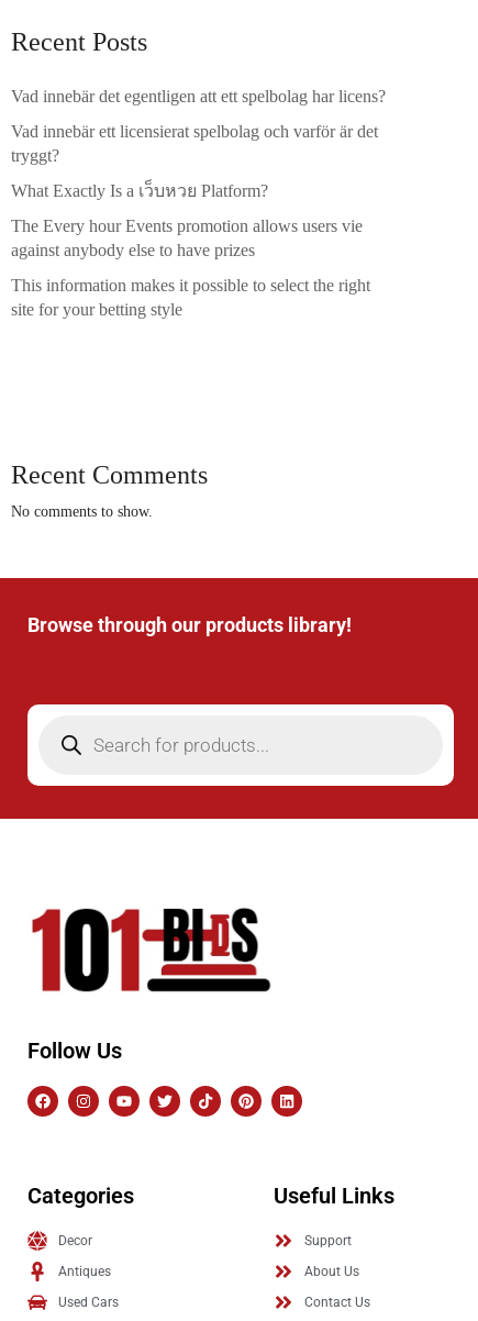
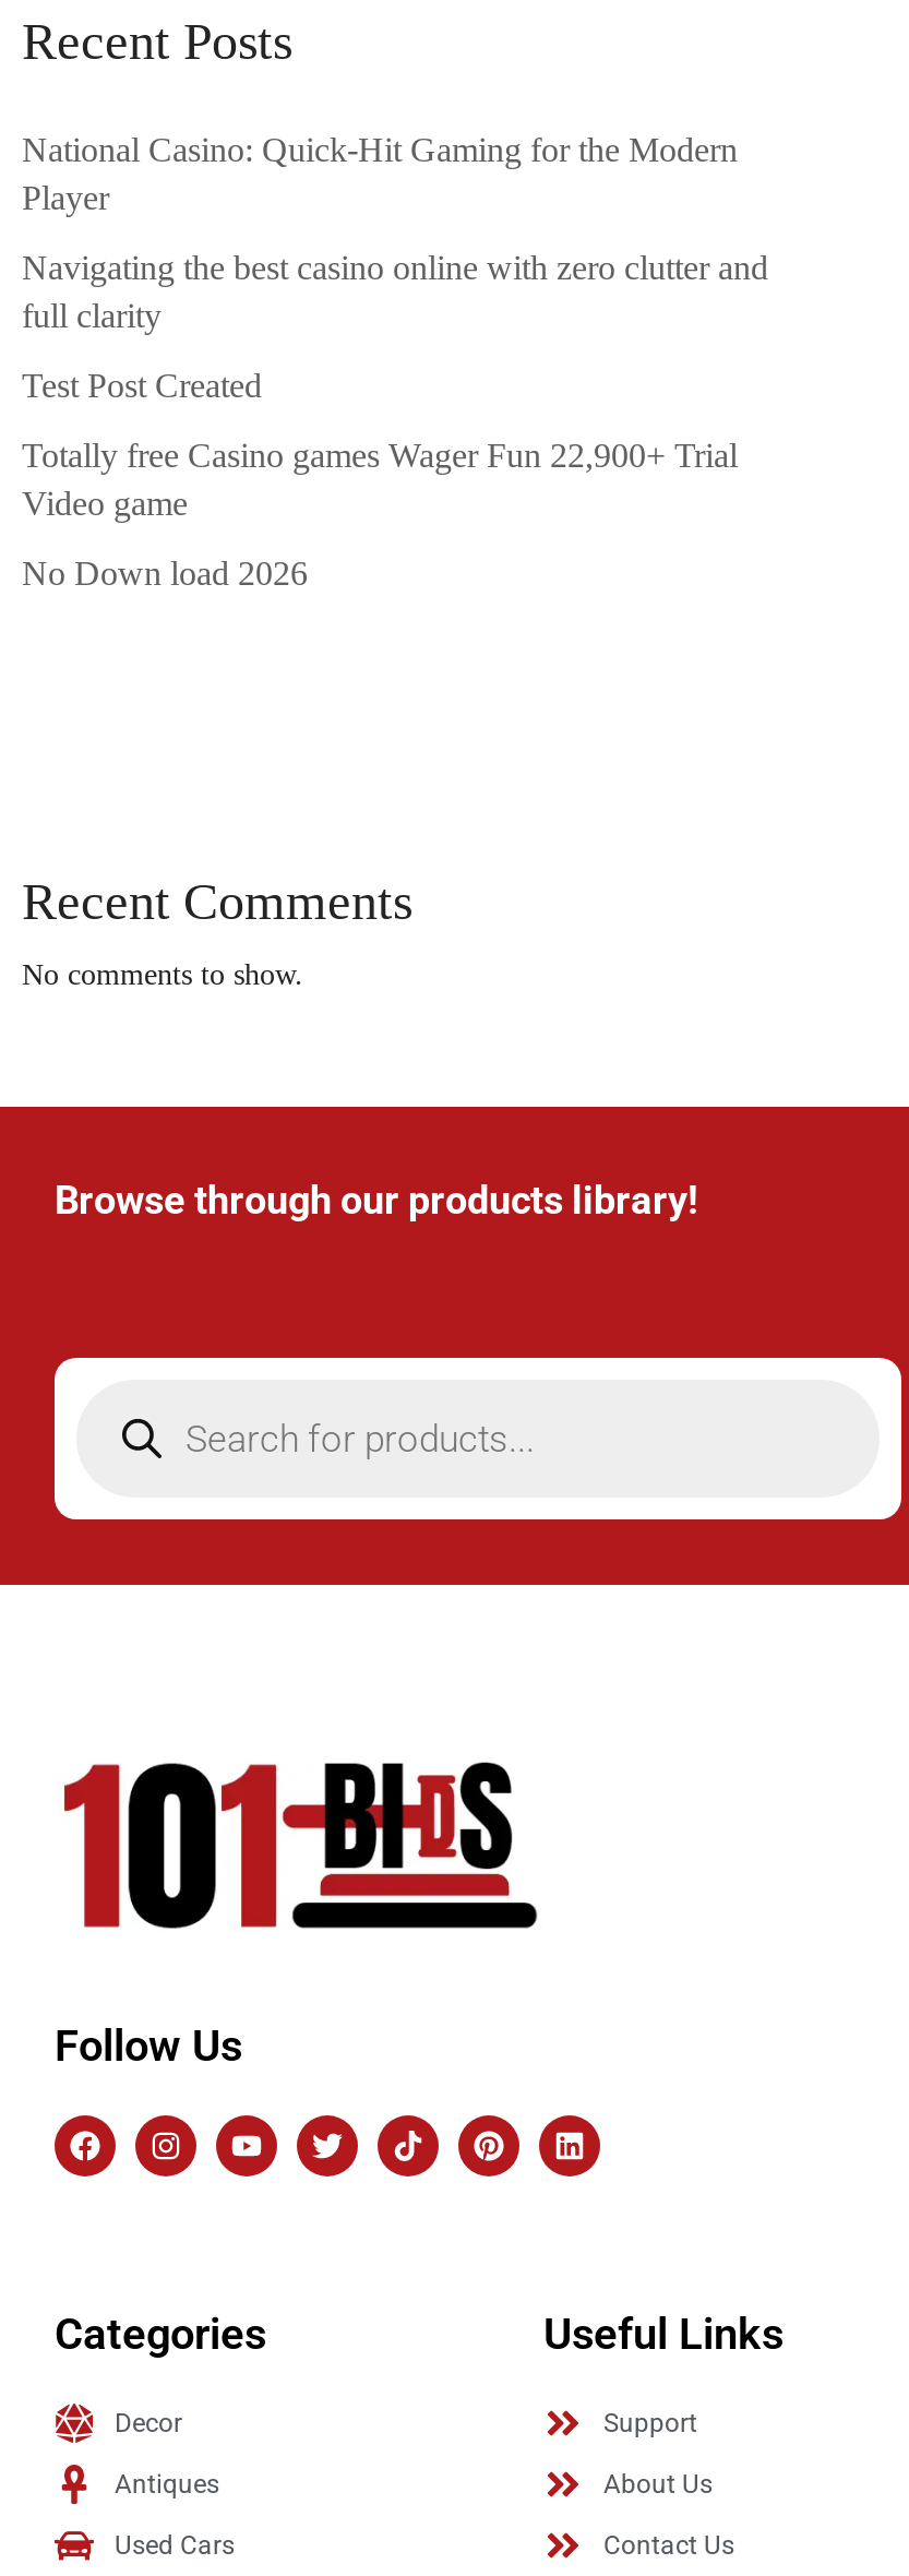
- Vad innebär det egentligen att ett spelbolag har licens?
+ National Casino: Quick‑Hit Gaming for the Modern
+ Player

- Vad innebär ett licensierat spelbolag och varför är det
- tryggt?
+ Navigating the best casino online with zero clutter and
+ full clarity

- What Exactly Is a เว็บหวย Platform?
+ Test Post Created

- The Every hour Events promotion allows users vie
- against anybody else to have prizes
+ Totally free Casino games Wager Fun 22,900+ Trial
+ Video game

- This information makes it possible to select the right
- site for your betting style
+ No Down load 2026
